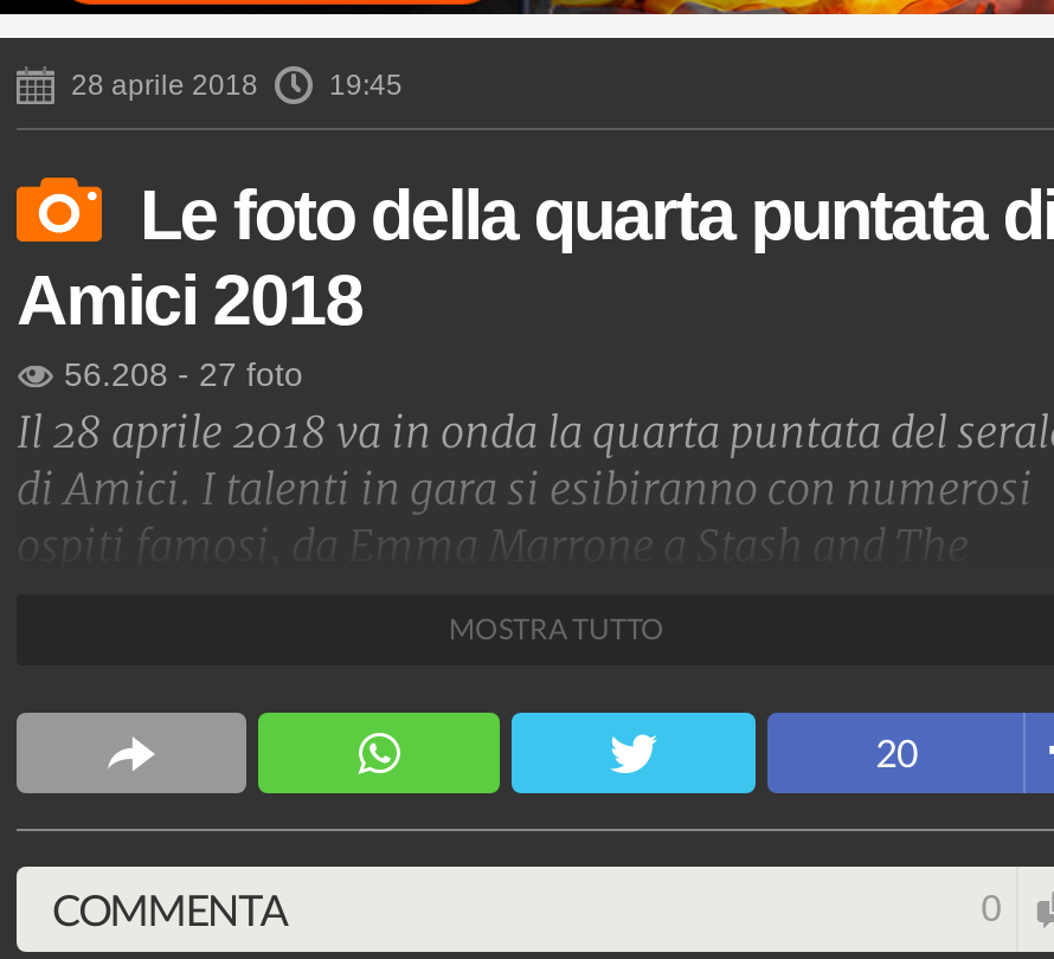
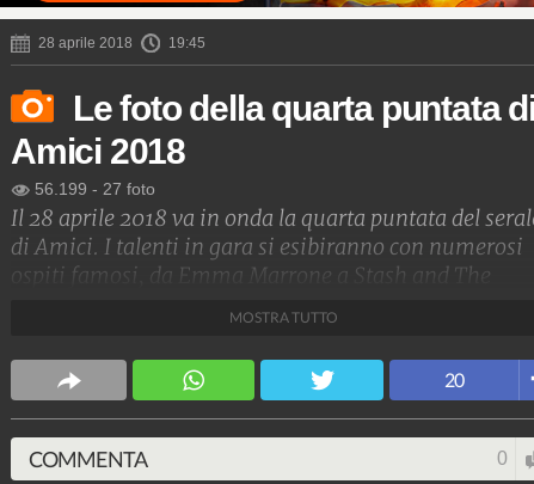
- 56.208 - 27 foto
+ 56.199 - 27 foto
